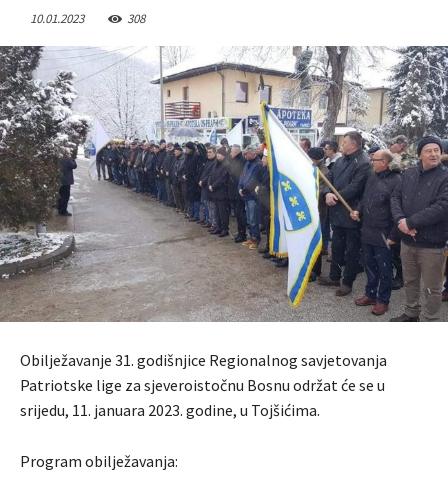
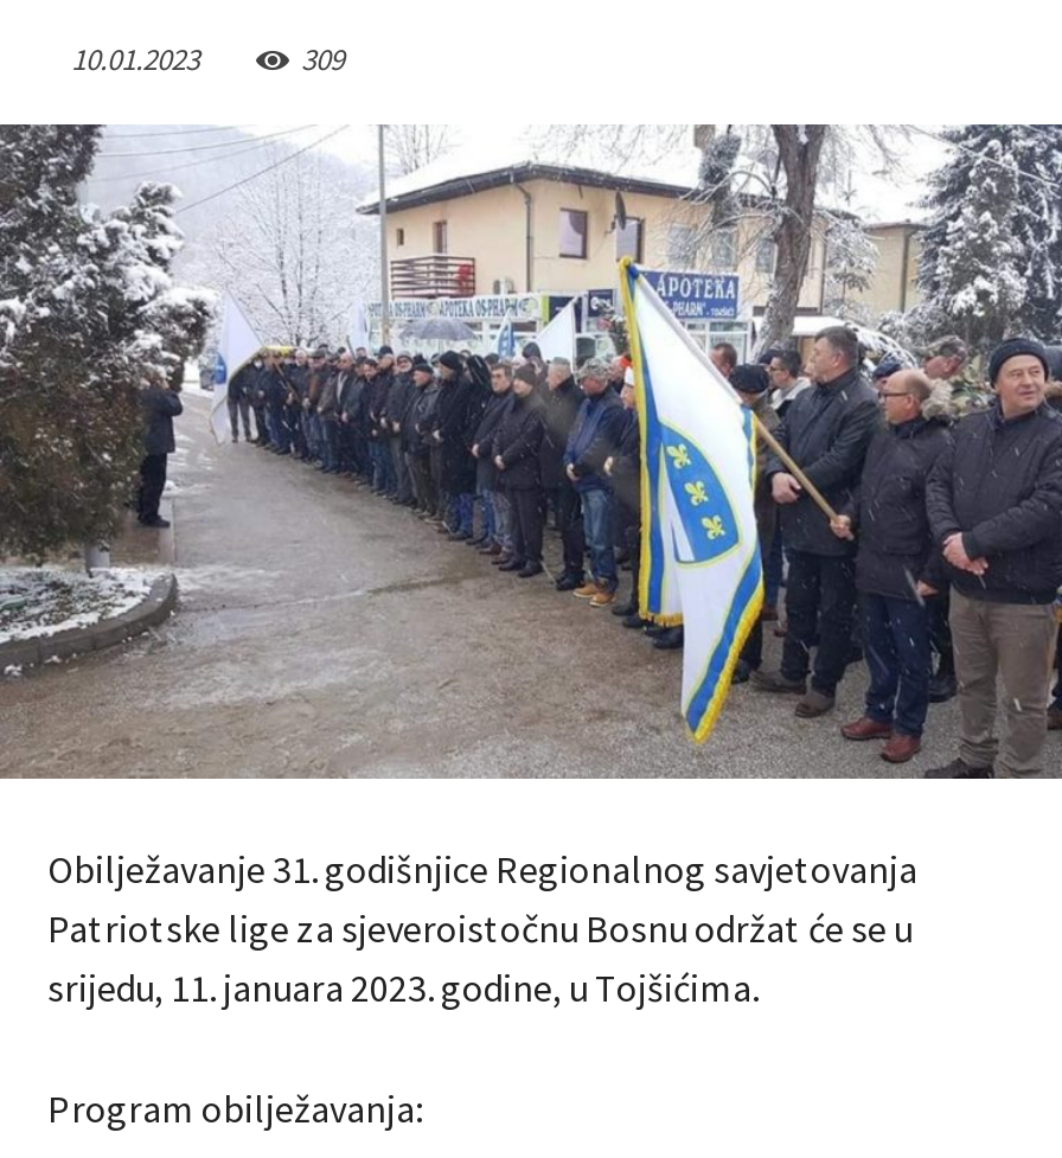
- 308
+ 309
